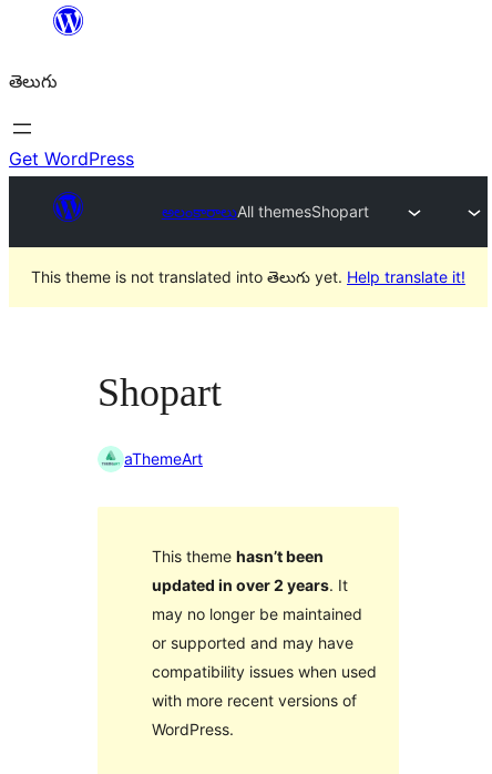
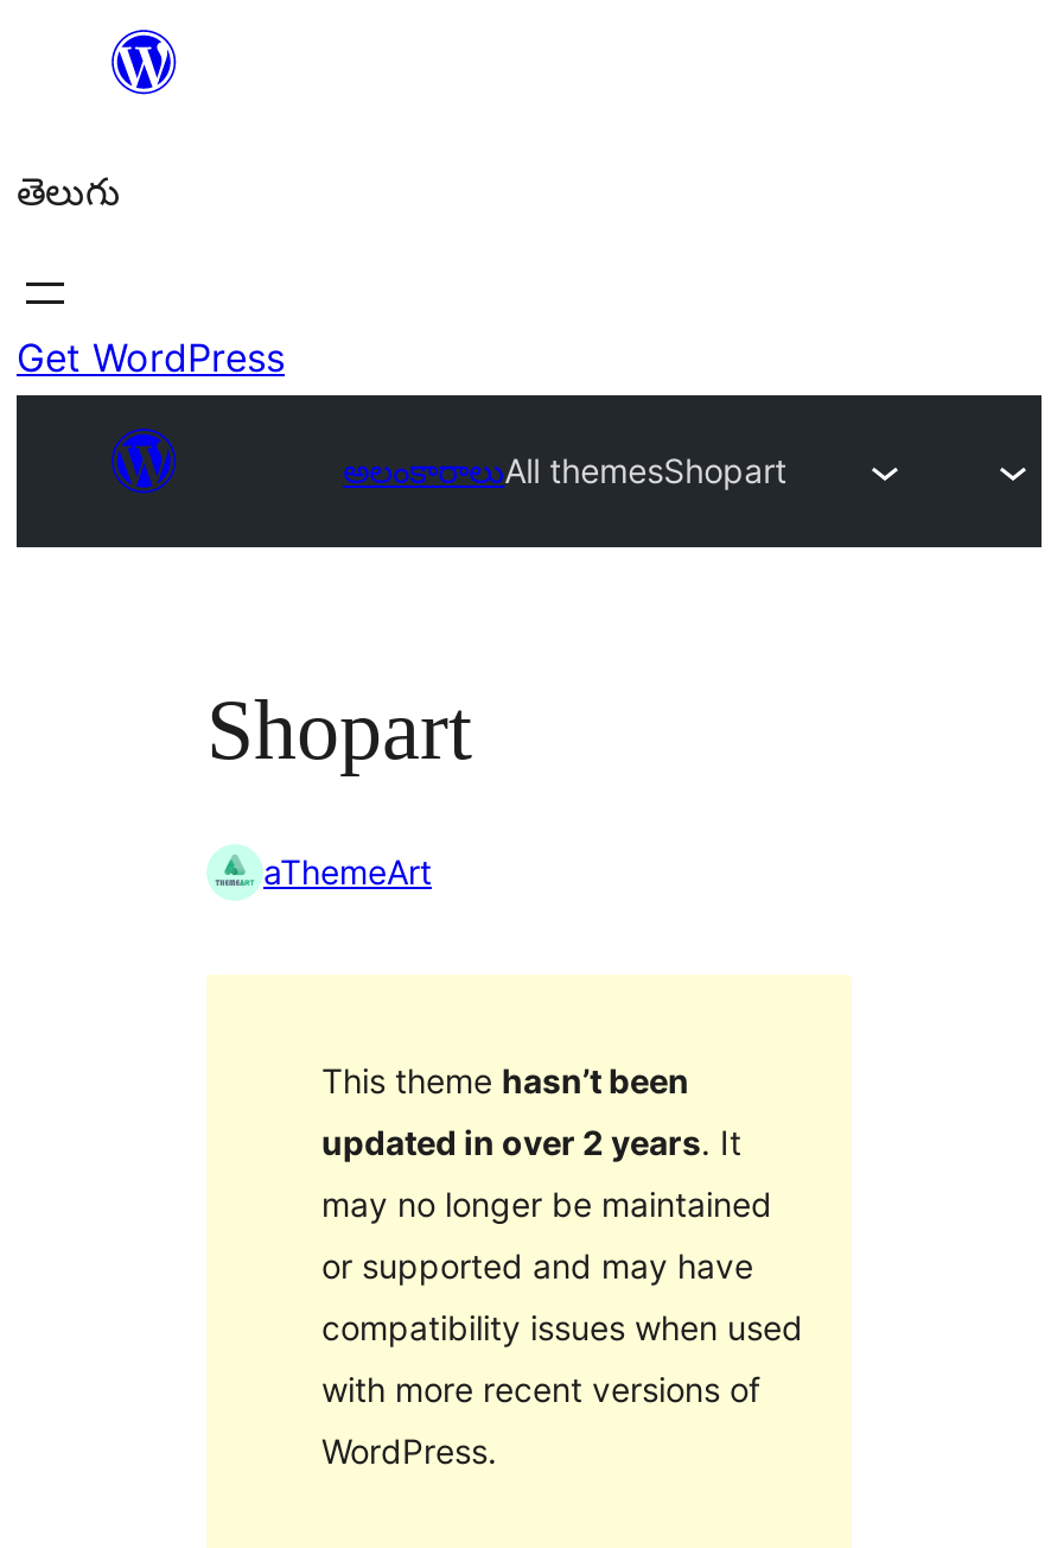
- This theme is not translated into తెలుగు yet. Help translate it!
